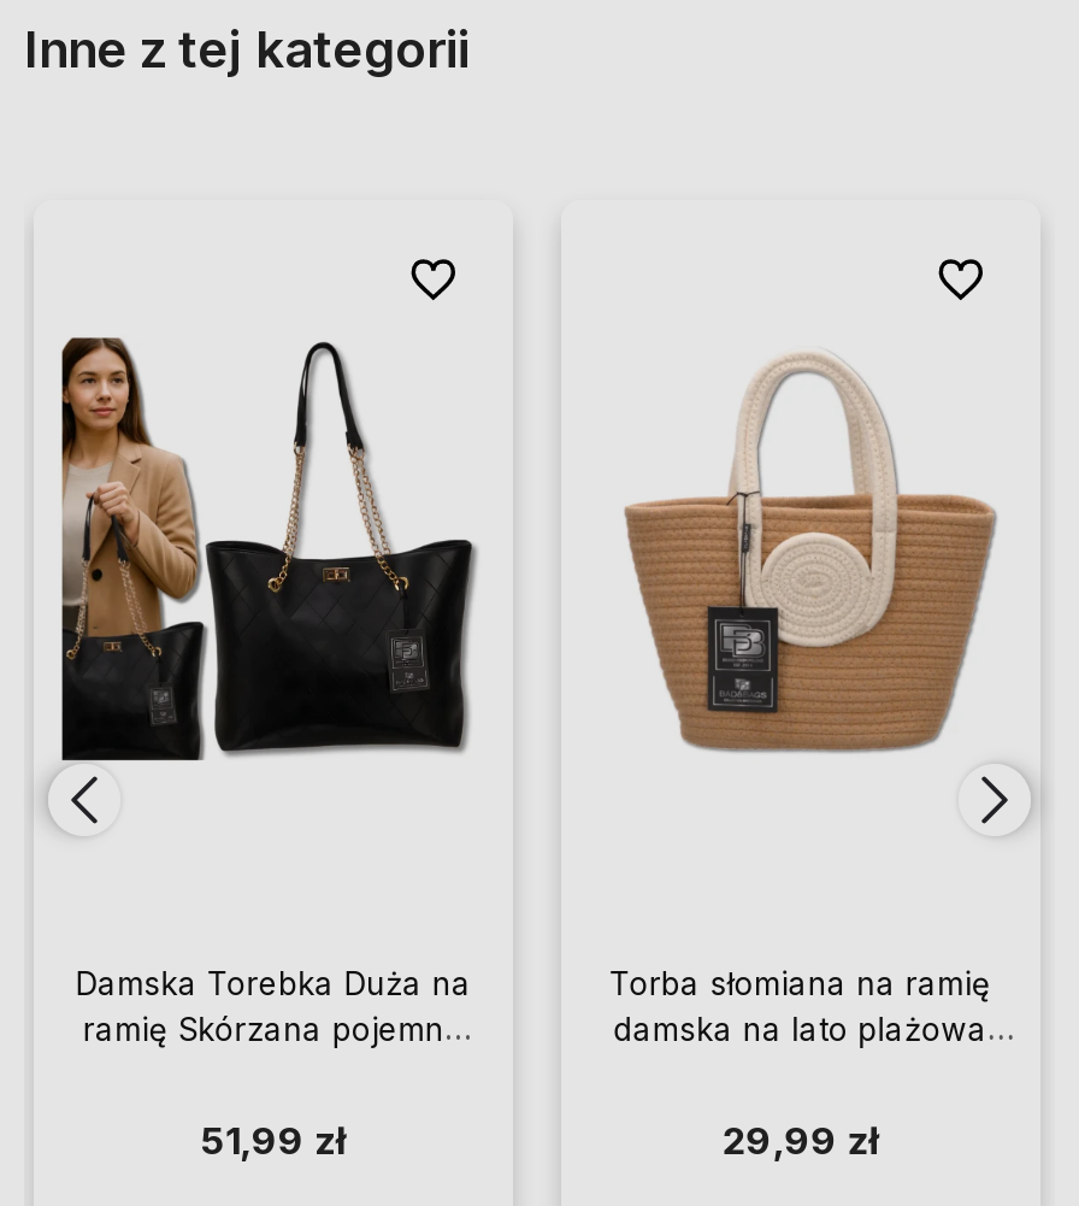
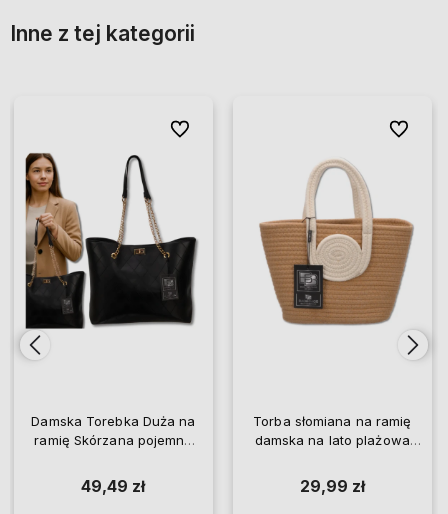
- 51,99 zł
+ 49,49 zł
